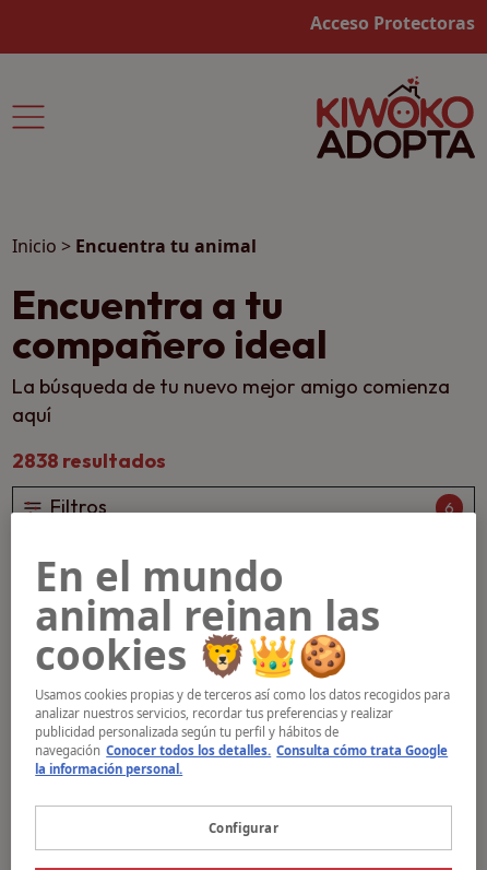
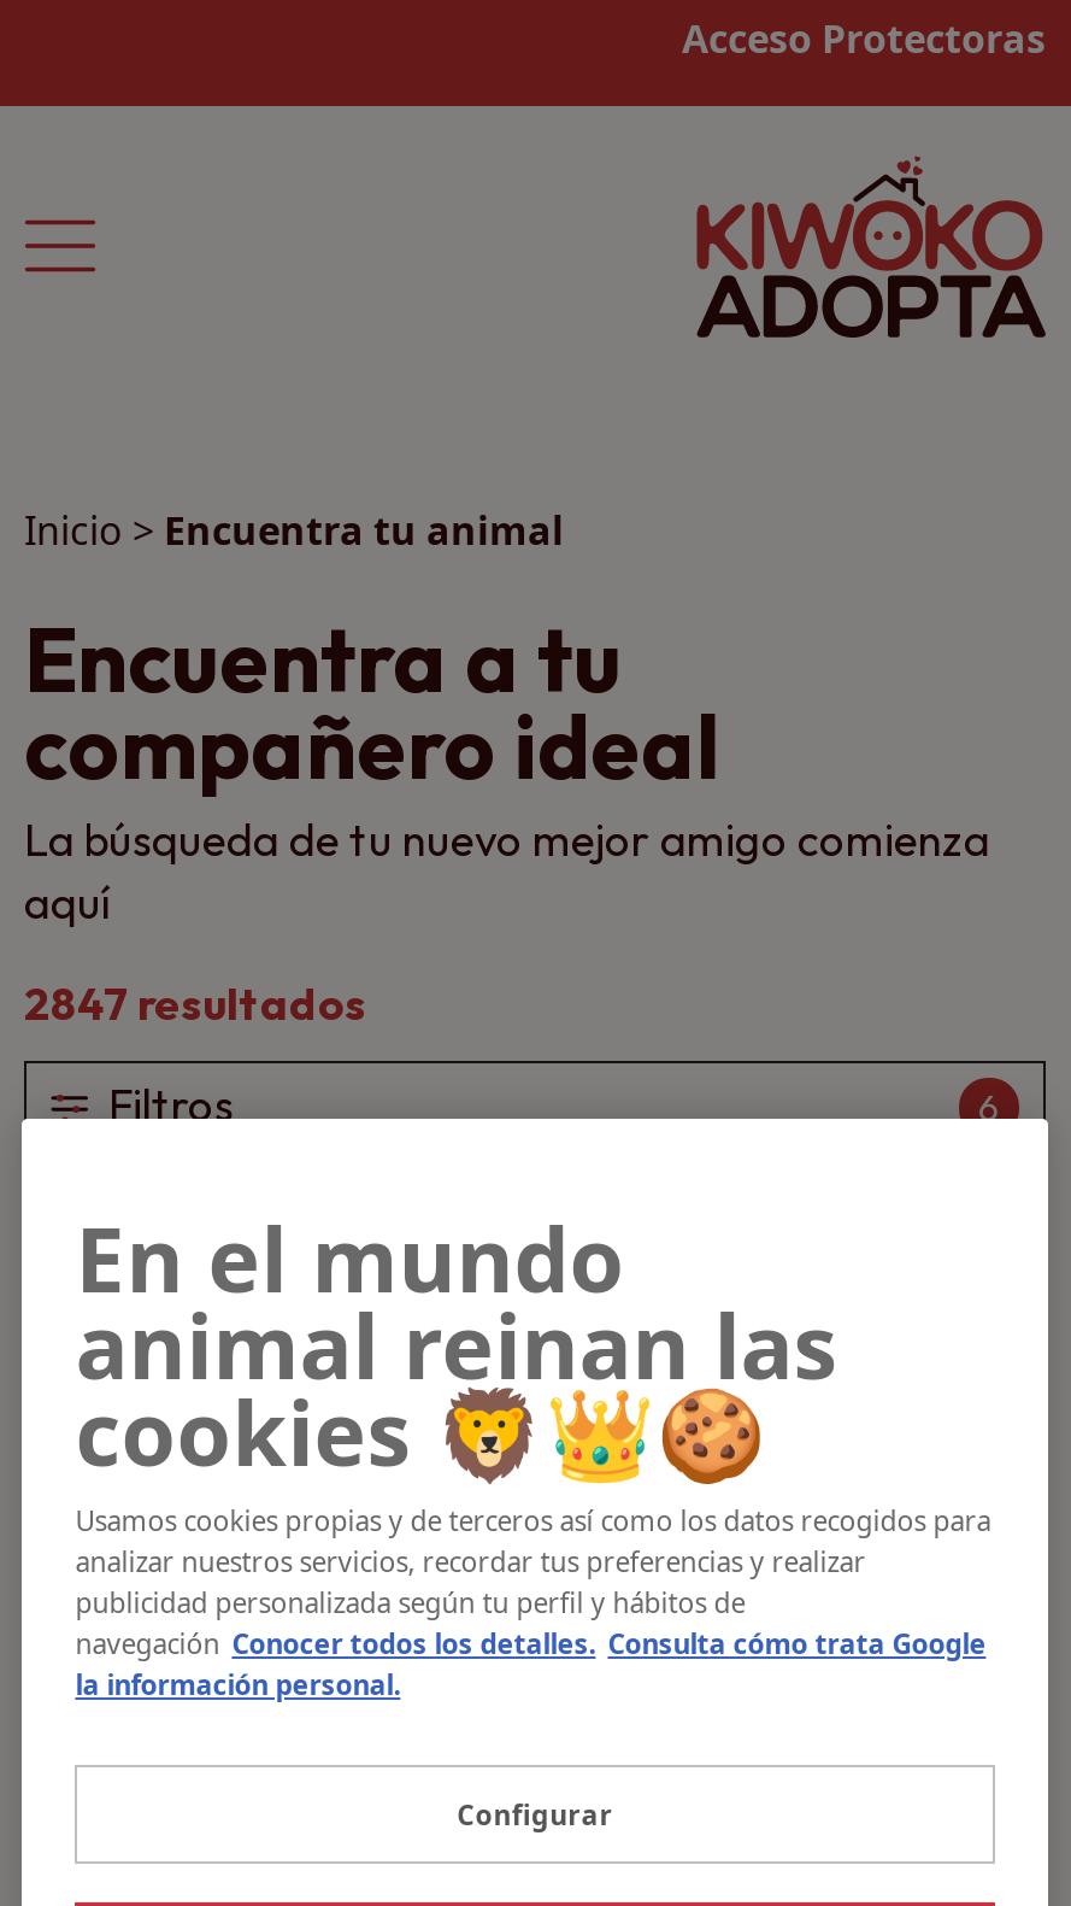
- 2838 resultados
+ 2847 resultados
